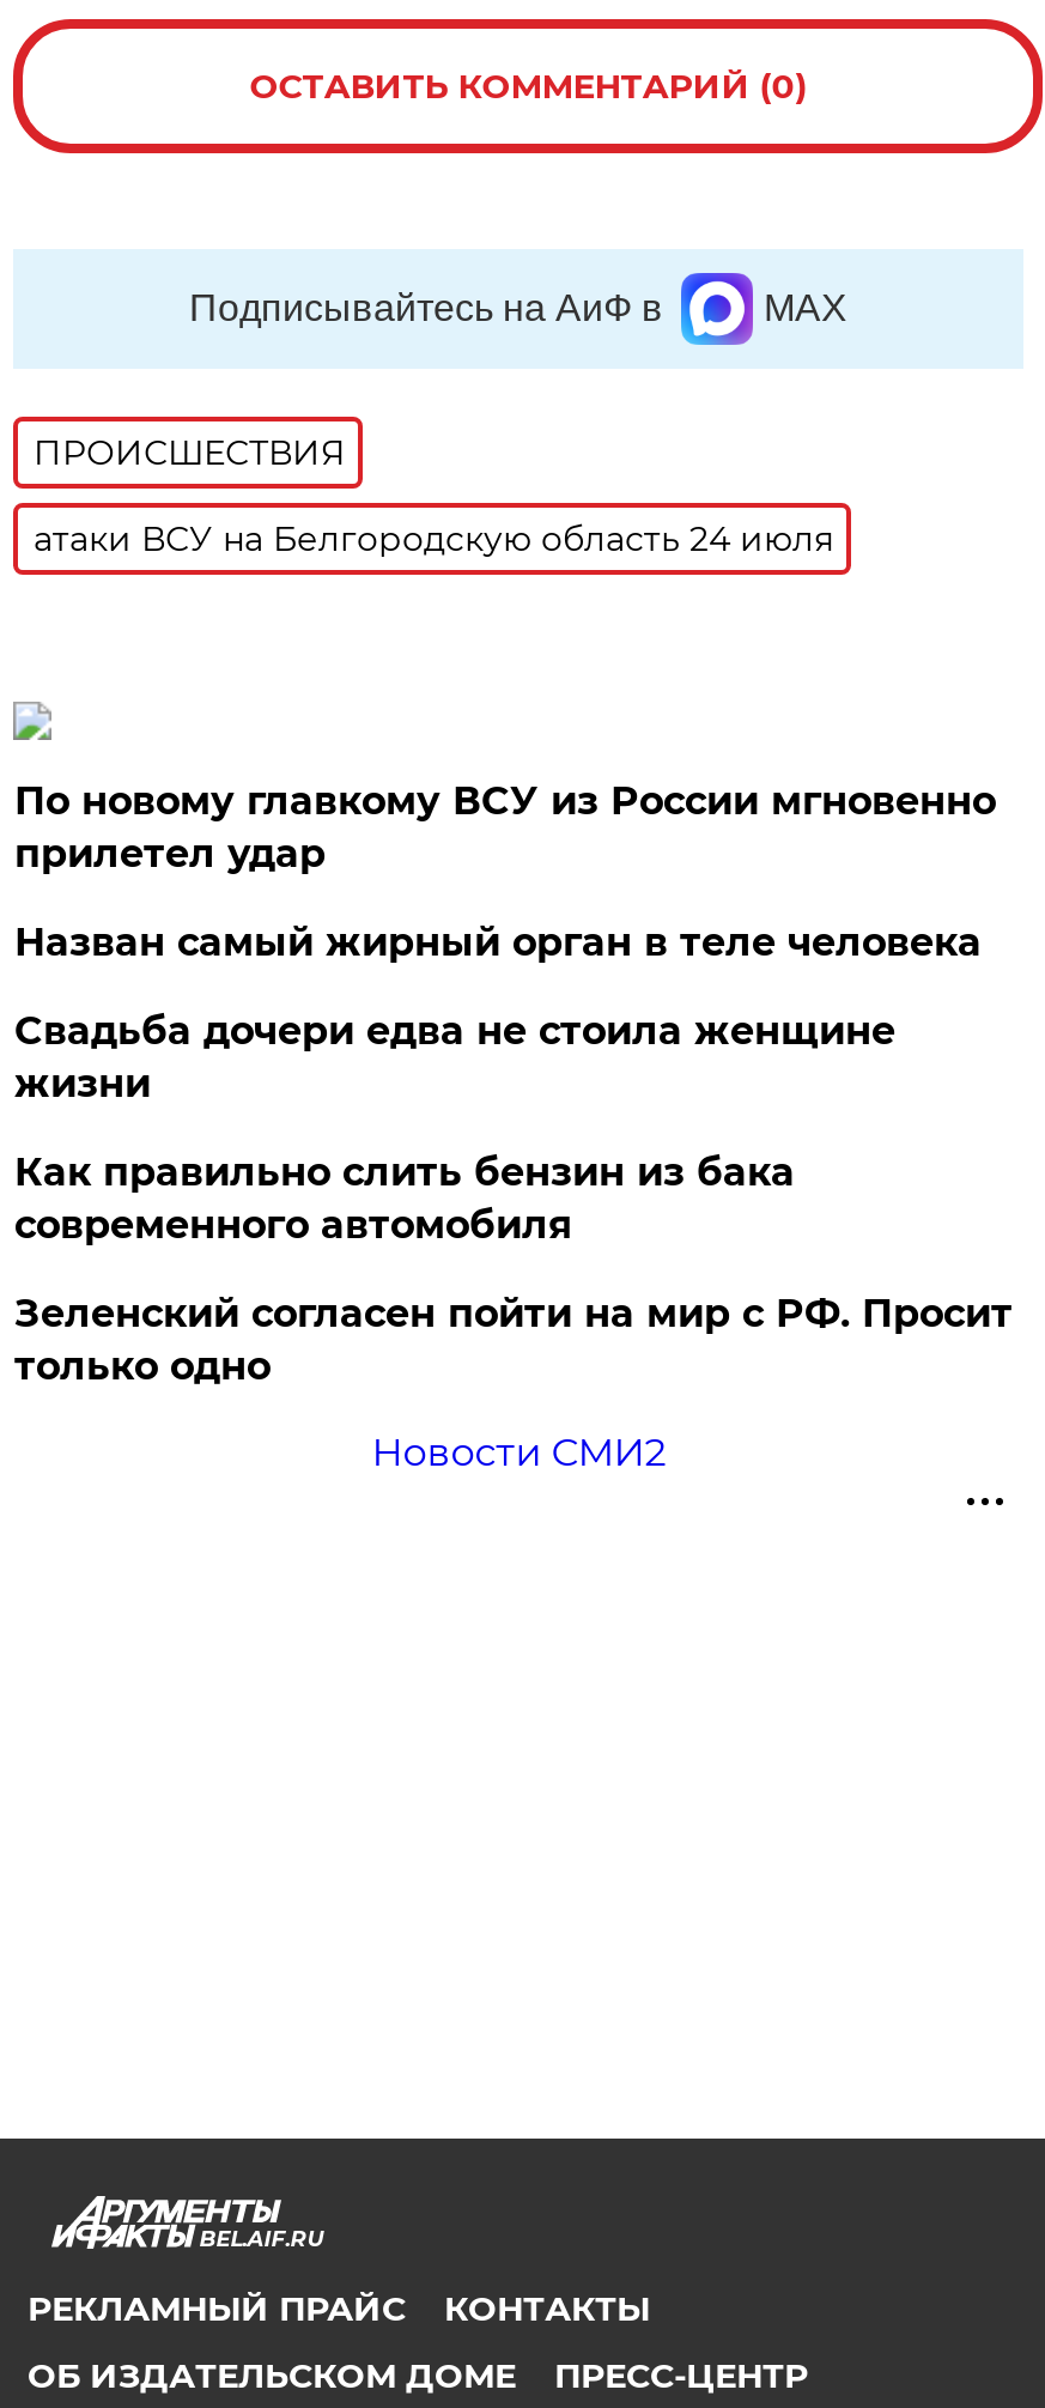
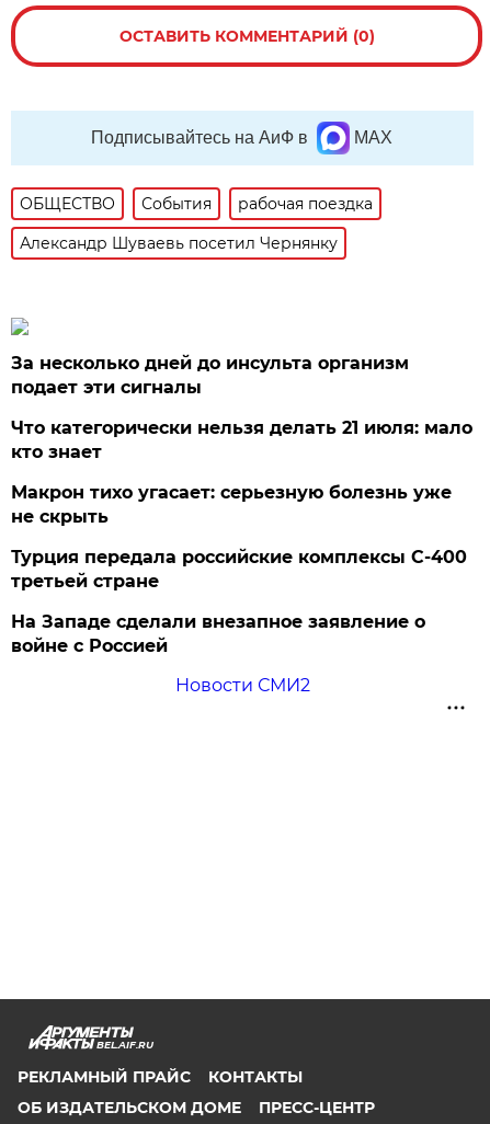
- ПРОИСШЕСТВИЯ
+ ОБЩЕСТВО
+ События
+ рабочая поездка

- атаки ВСУ на Белгородскую область 24 июля
+ Александр Шуваевь посетил Чернянку

- По новому главкому ВСУ из России мгновенно
- прилетел удар
+ За несколько дней до инсульта организм
+ подает эти сигналы

- Назван самый жирный орган в теле человека
+ Что категорически нельзя делать 21 июля: мало
+ кто знает

- Свадьба дочери едва не стоила женщине
- жизни
+ Макрон тихо угасает: серьезную болезнь уже
+ не скрыть

- Как правильно слить бензин из бака
- современного автомобиля
+ Турция передала российские комплексы С-400
+ третьей стране

- Зеленский согласен пойти на мир с РФ. Просит
- только одно
+ На Западе сделали внезапное заявление о
+ войне с Россией
